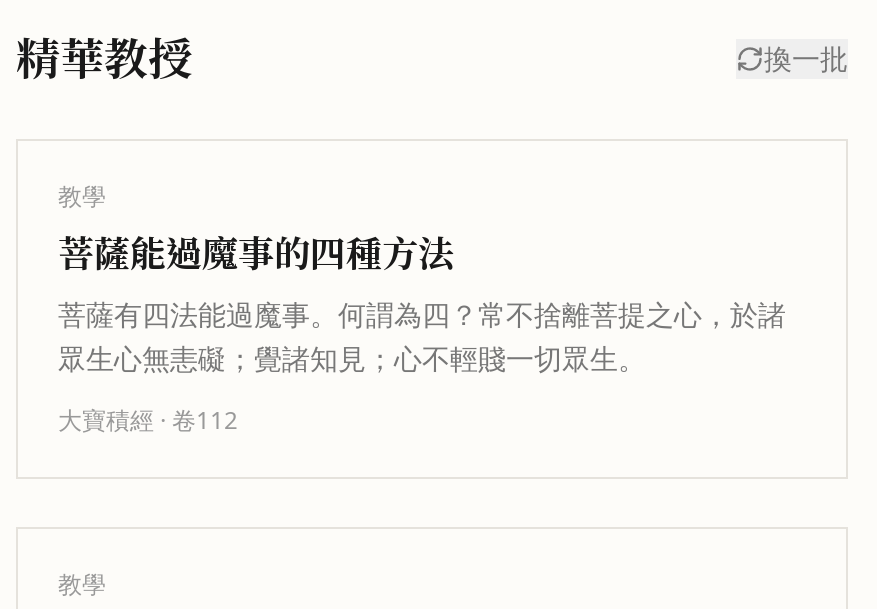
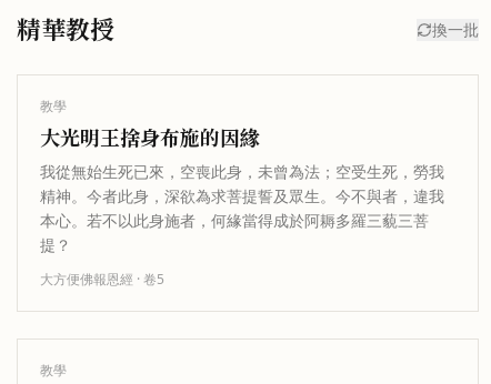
- 菩薩能過魔事的四種方法
- 菩薩有四法能過魔事。何謂為四？常不捨離菩提之心，於諸
- 眾生心無恚礙；覺諸知見；心不輕賤一切眾生。
+ 大光明王捨身布施的因緣
+ 我從無始生死已來，空喪此身，未曾為法；空受生死，勞我
+ 精神。今者此身，深欲為求菩提誓及眾生。今不與者，違我
+ 本心。若不以此身施者，何緣當得成於阿耨多羅三藐三菩
+ 提？

- 大寶積經· 卷112
+ 大方便佛報恩經· 卷5
